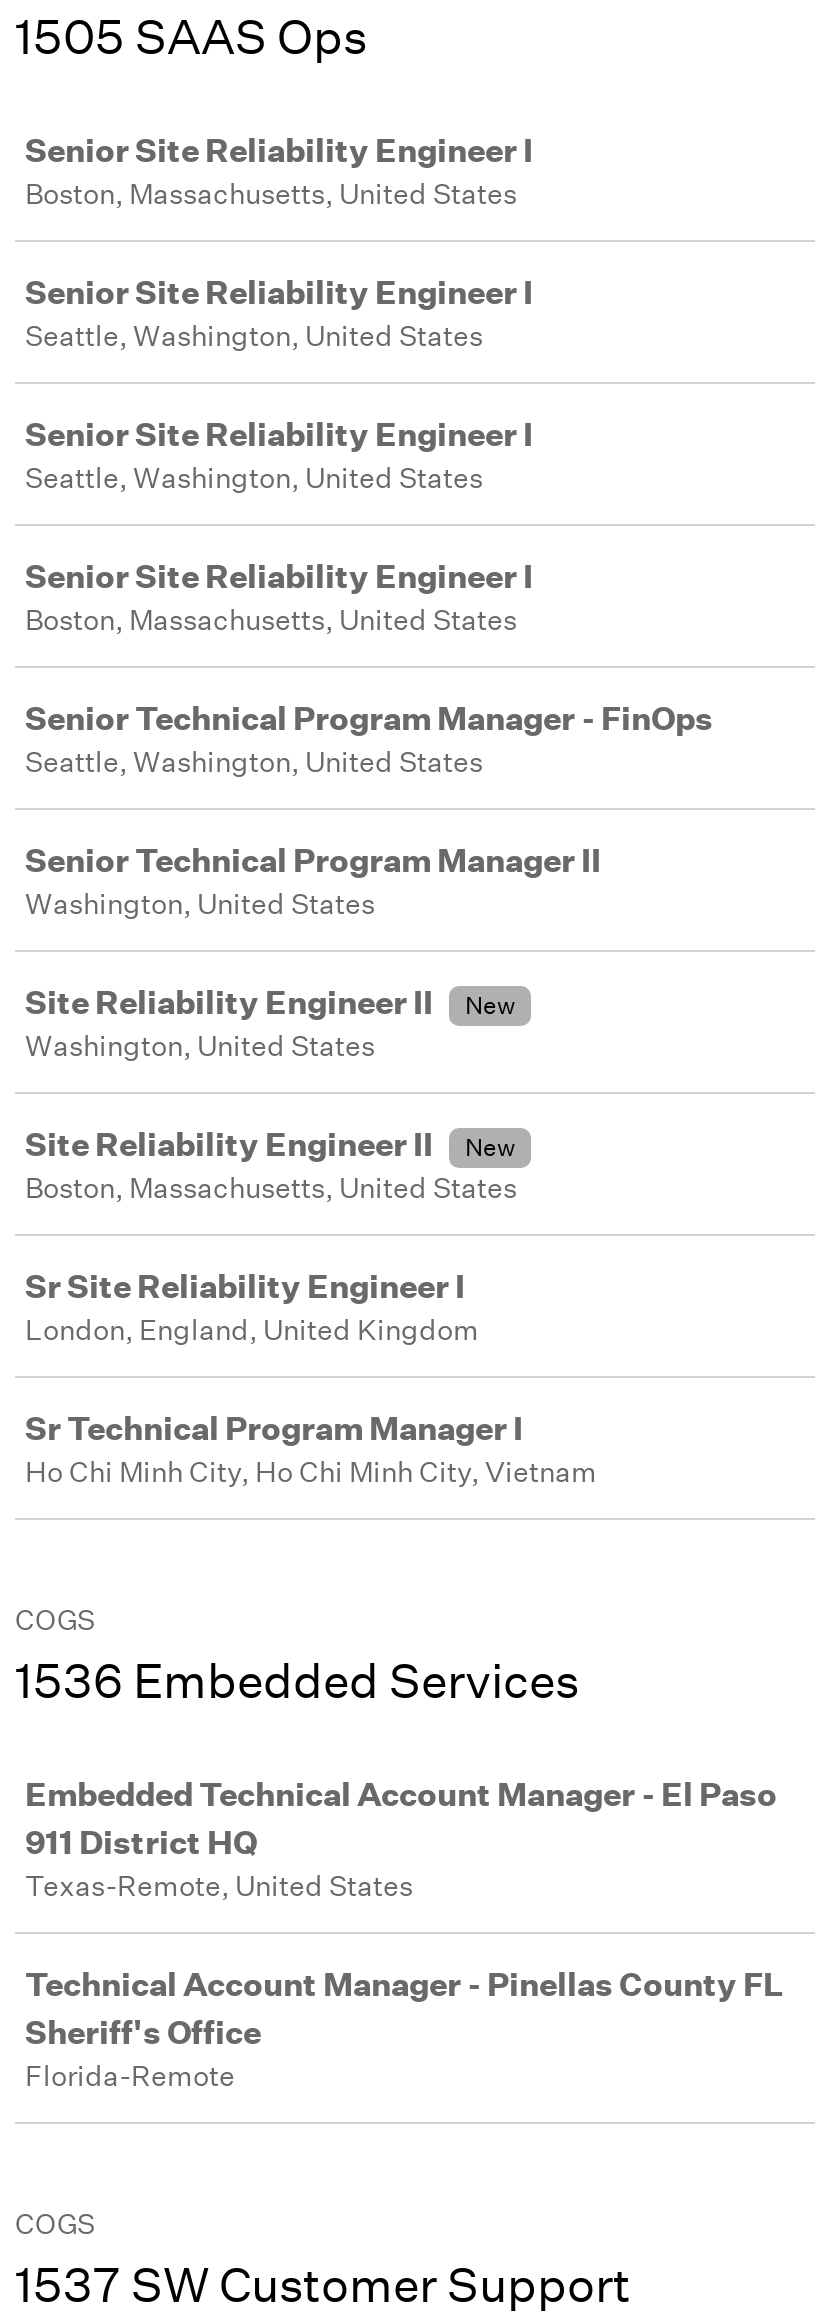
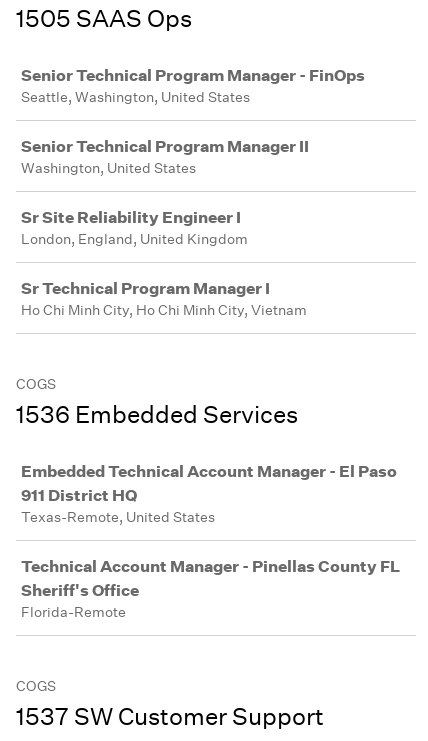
- Senior Site Reliability Engineer I
- Boston, Massachusetts, United States
- Senior Site Reliability Engineer I
- Seattle, Washington, United States
- Senior Site Reliability Engineer I
- Seattle, Washington, United States
- Senior Site Reliability Engineer I
- Boston, Massachusetts, United States

- Site Reliability Engineer II
- New
- Washington, United States
- Site Reliability Engineer II
- New
- Boston, Massachusetts, United States
